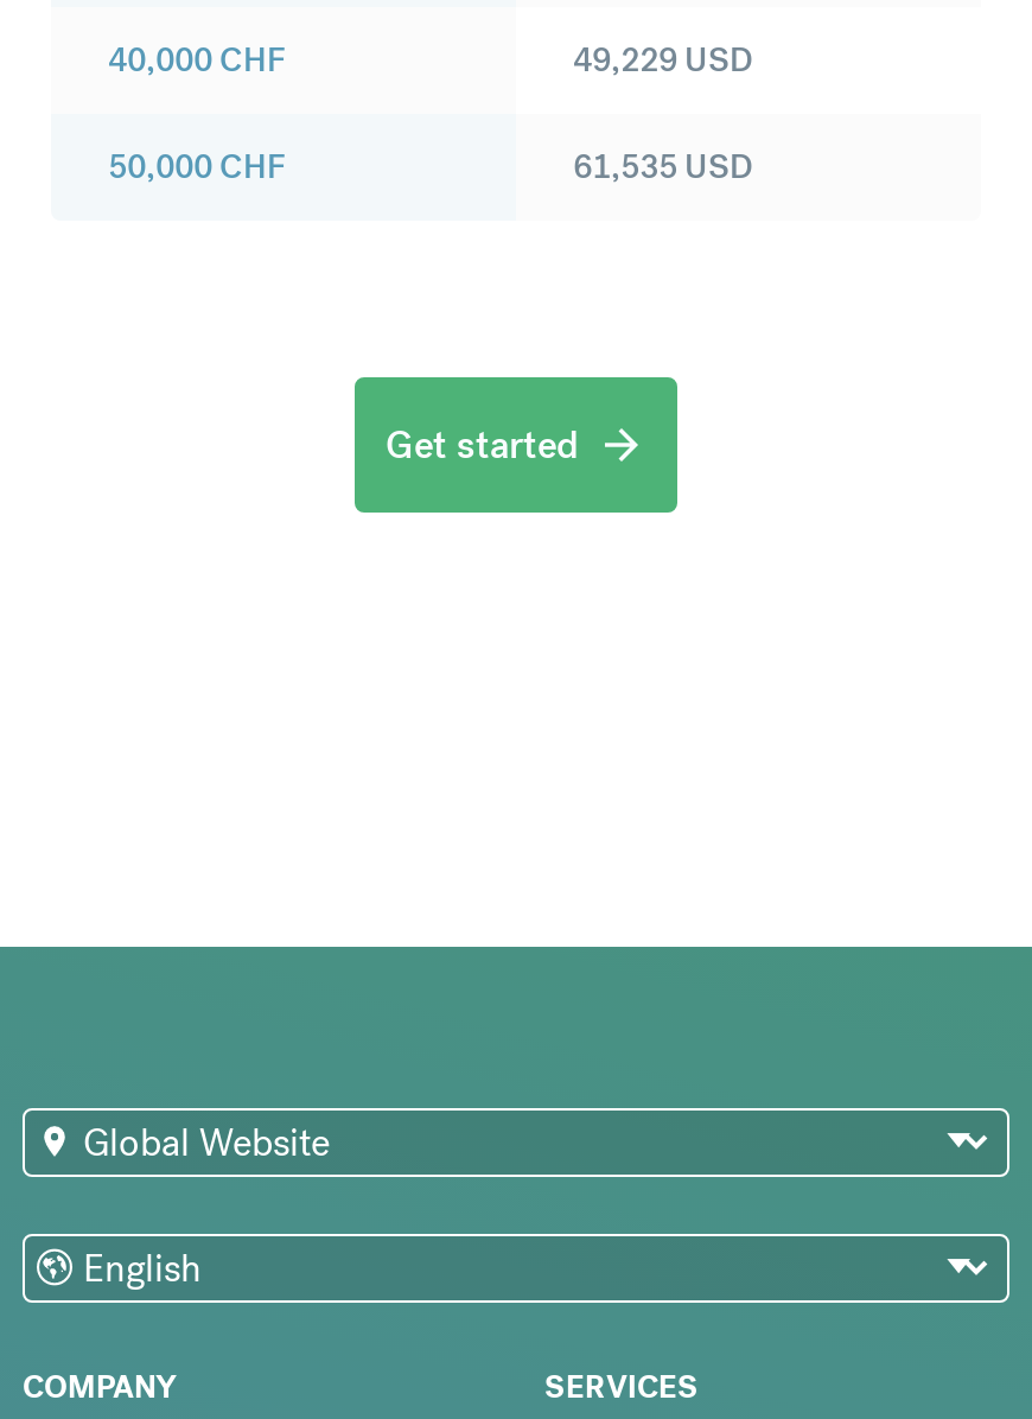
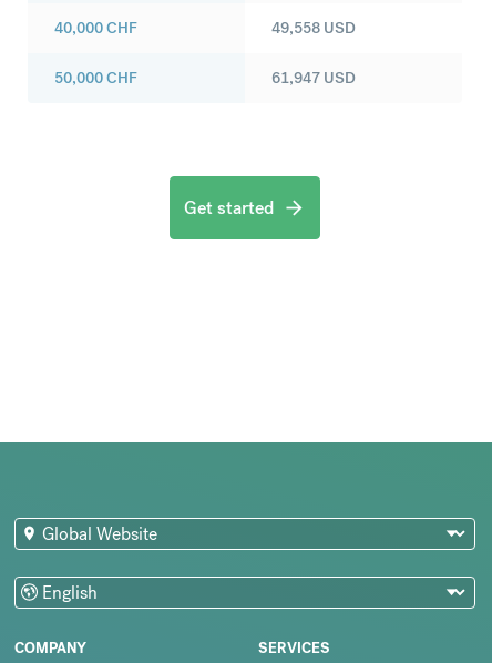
- 49,229 USD
+ 49,558 USD

- 61,535 USD
+ 61,947 USD
